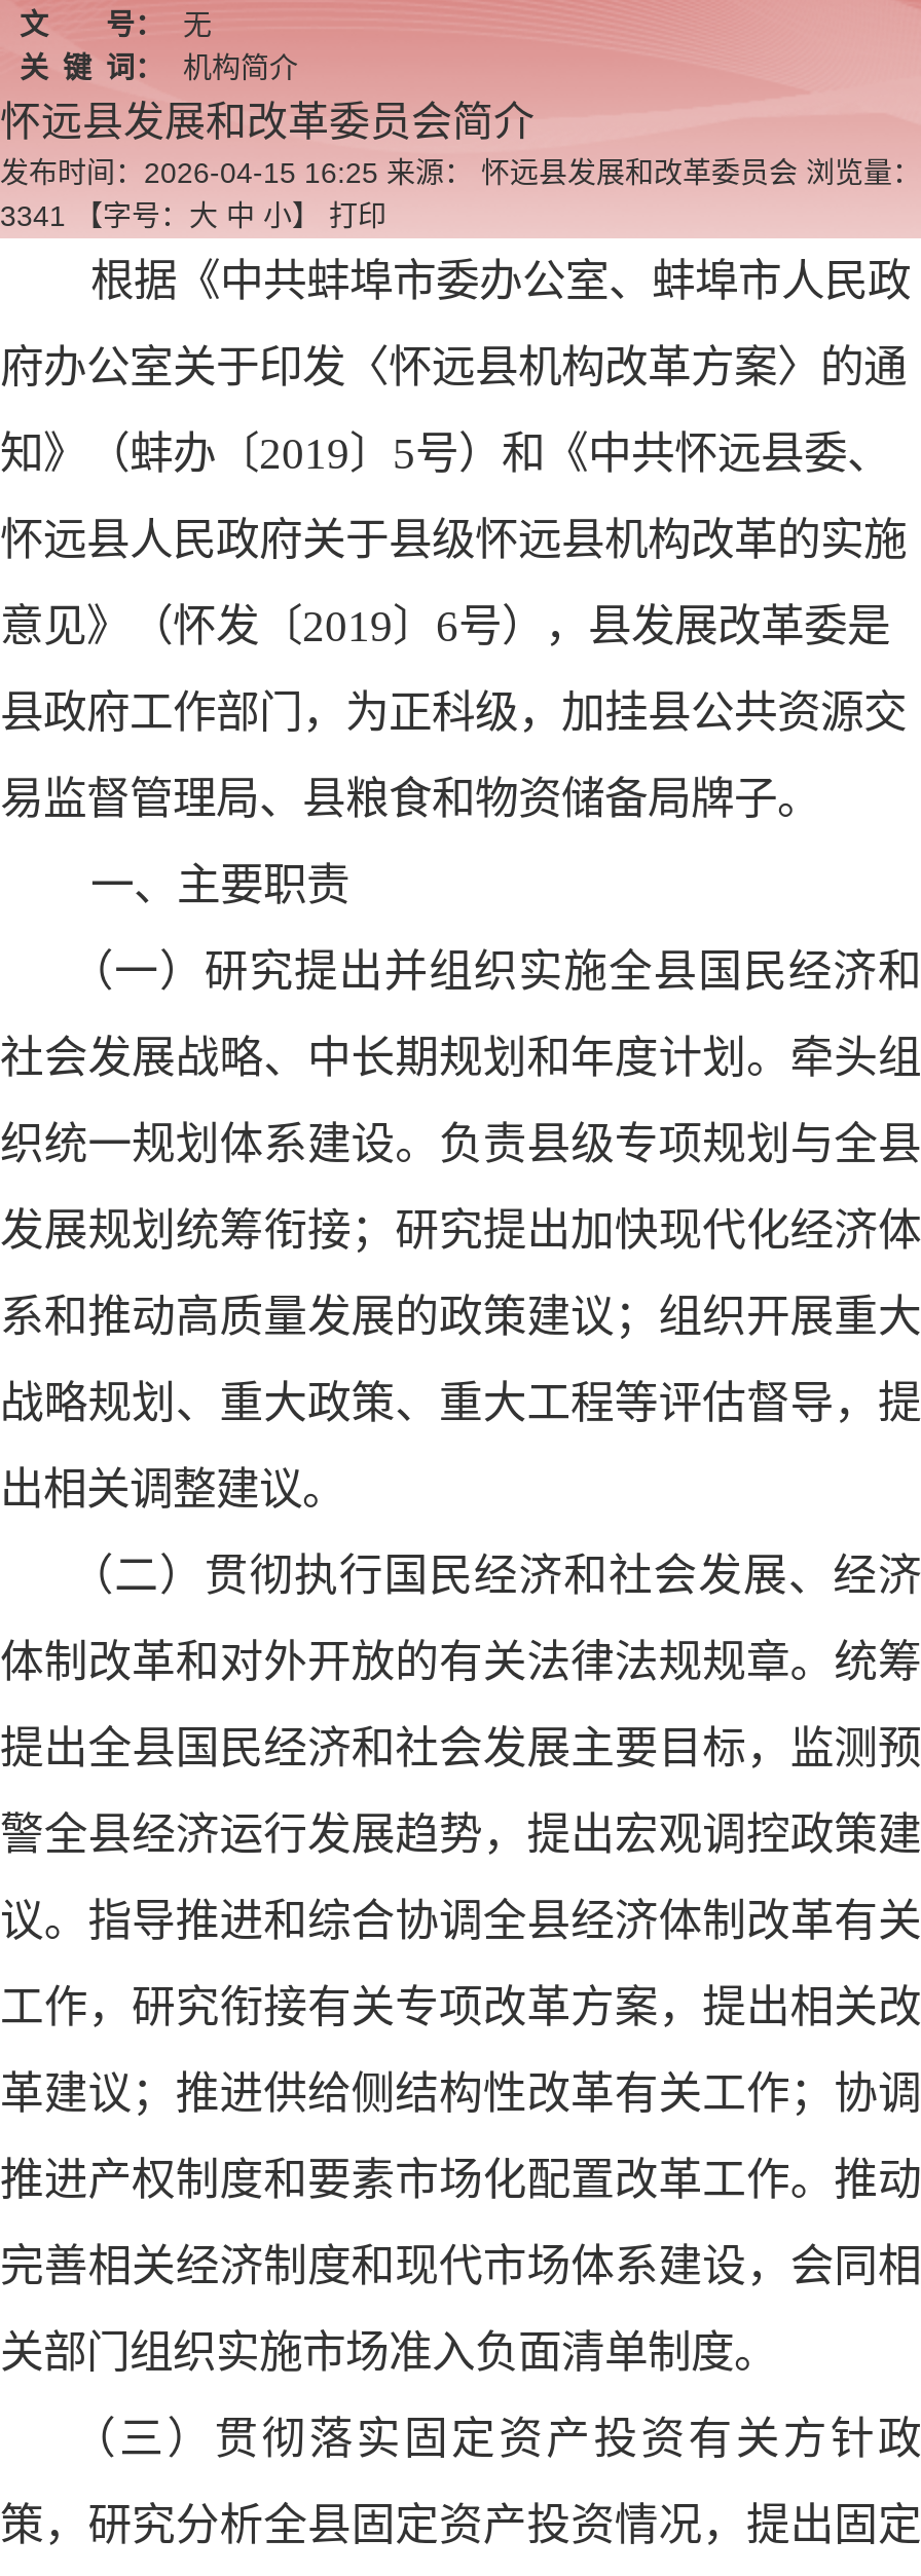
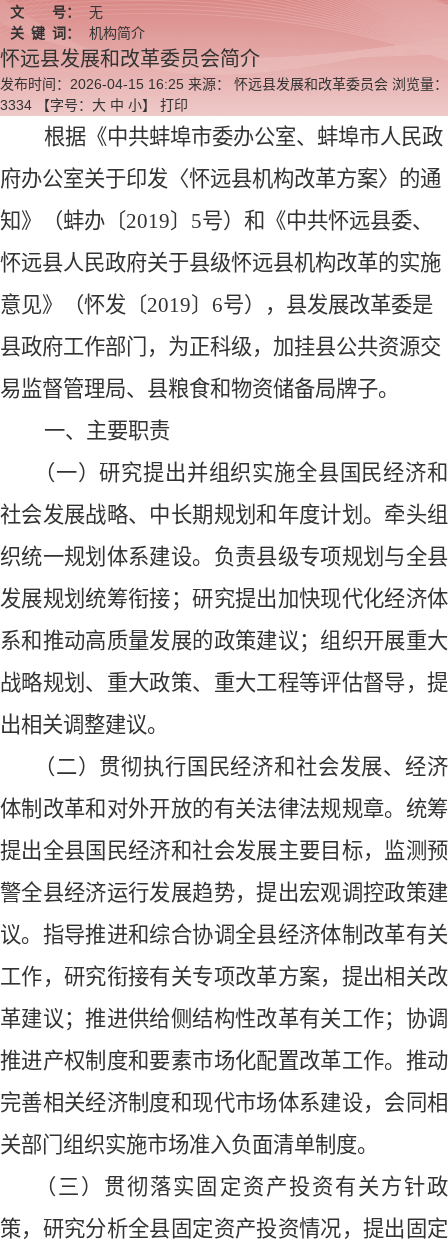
- 3341 【字号：大 中 小】 打印
+ 3334 【字号：大 中 小】 打印
